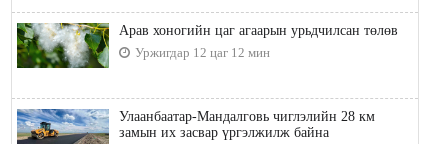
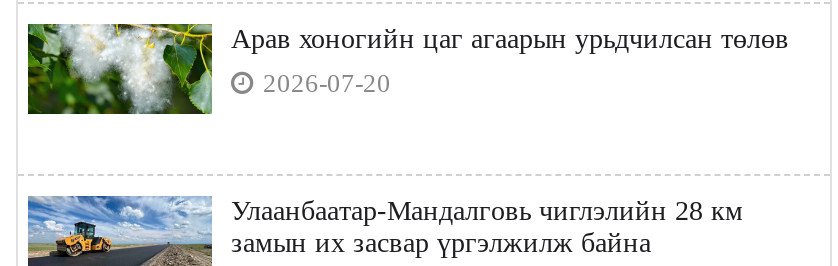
- Уржигдар 12 цаг 12 мин
+ 2026-07-20
